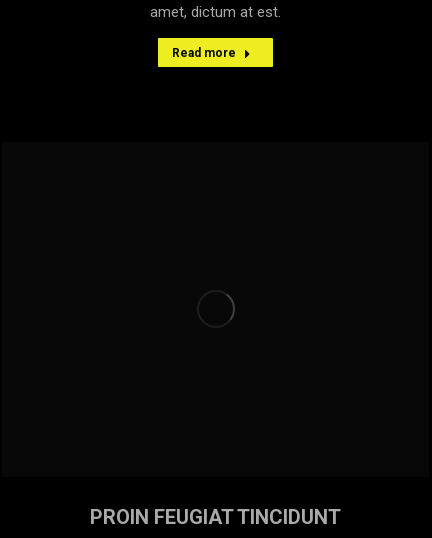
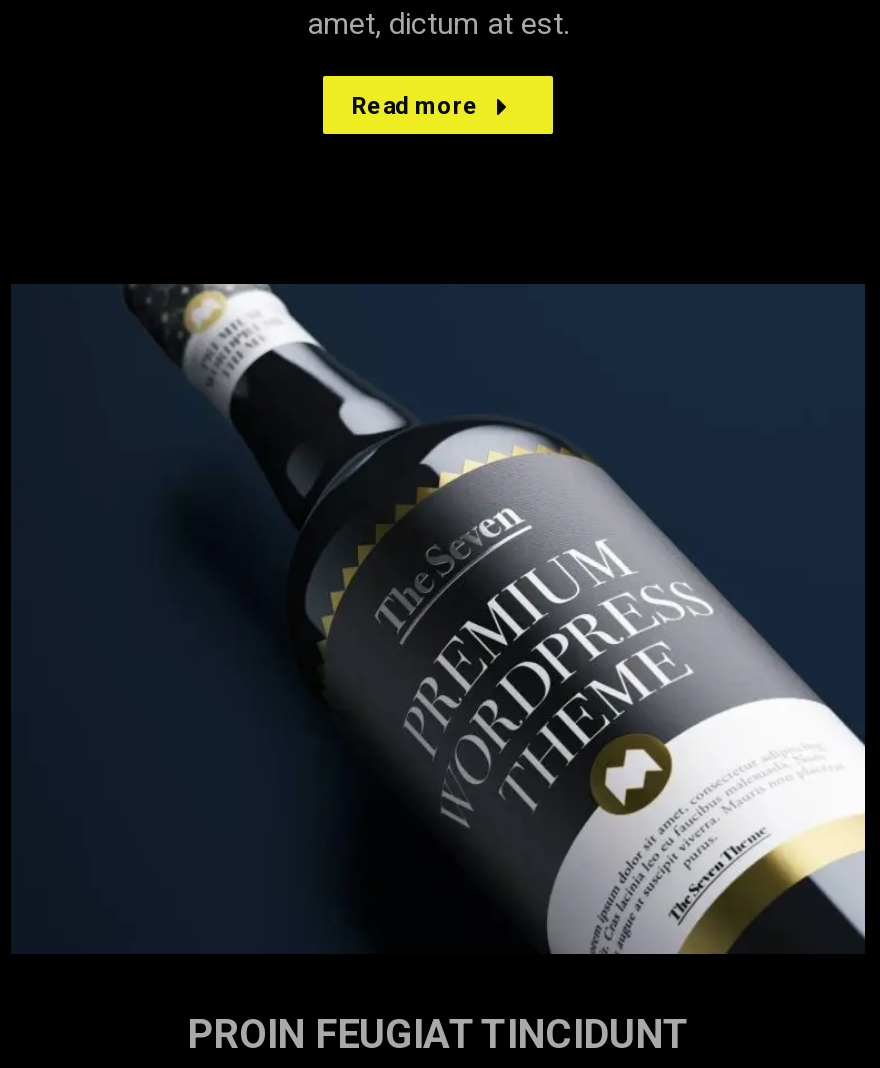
+ [image]
